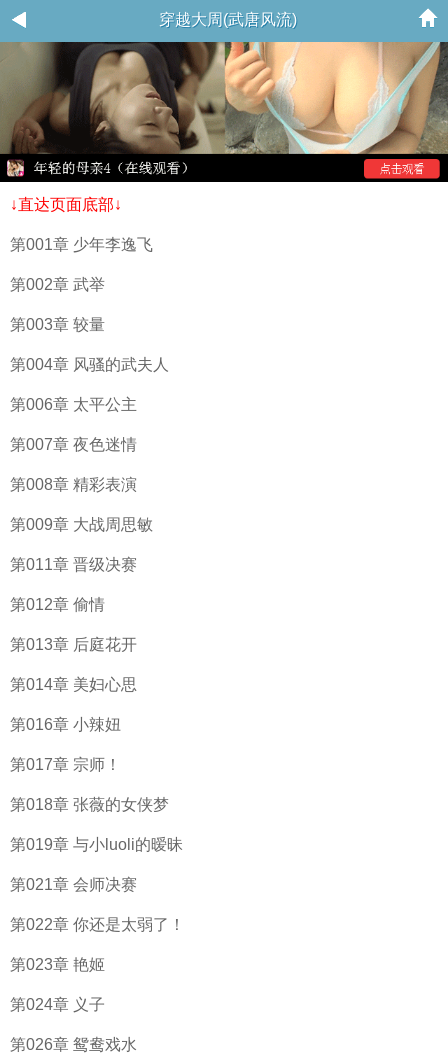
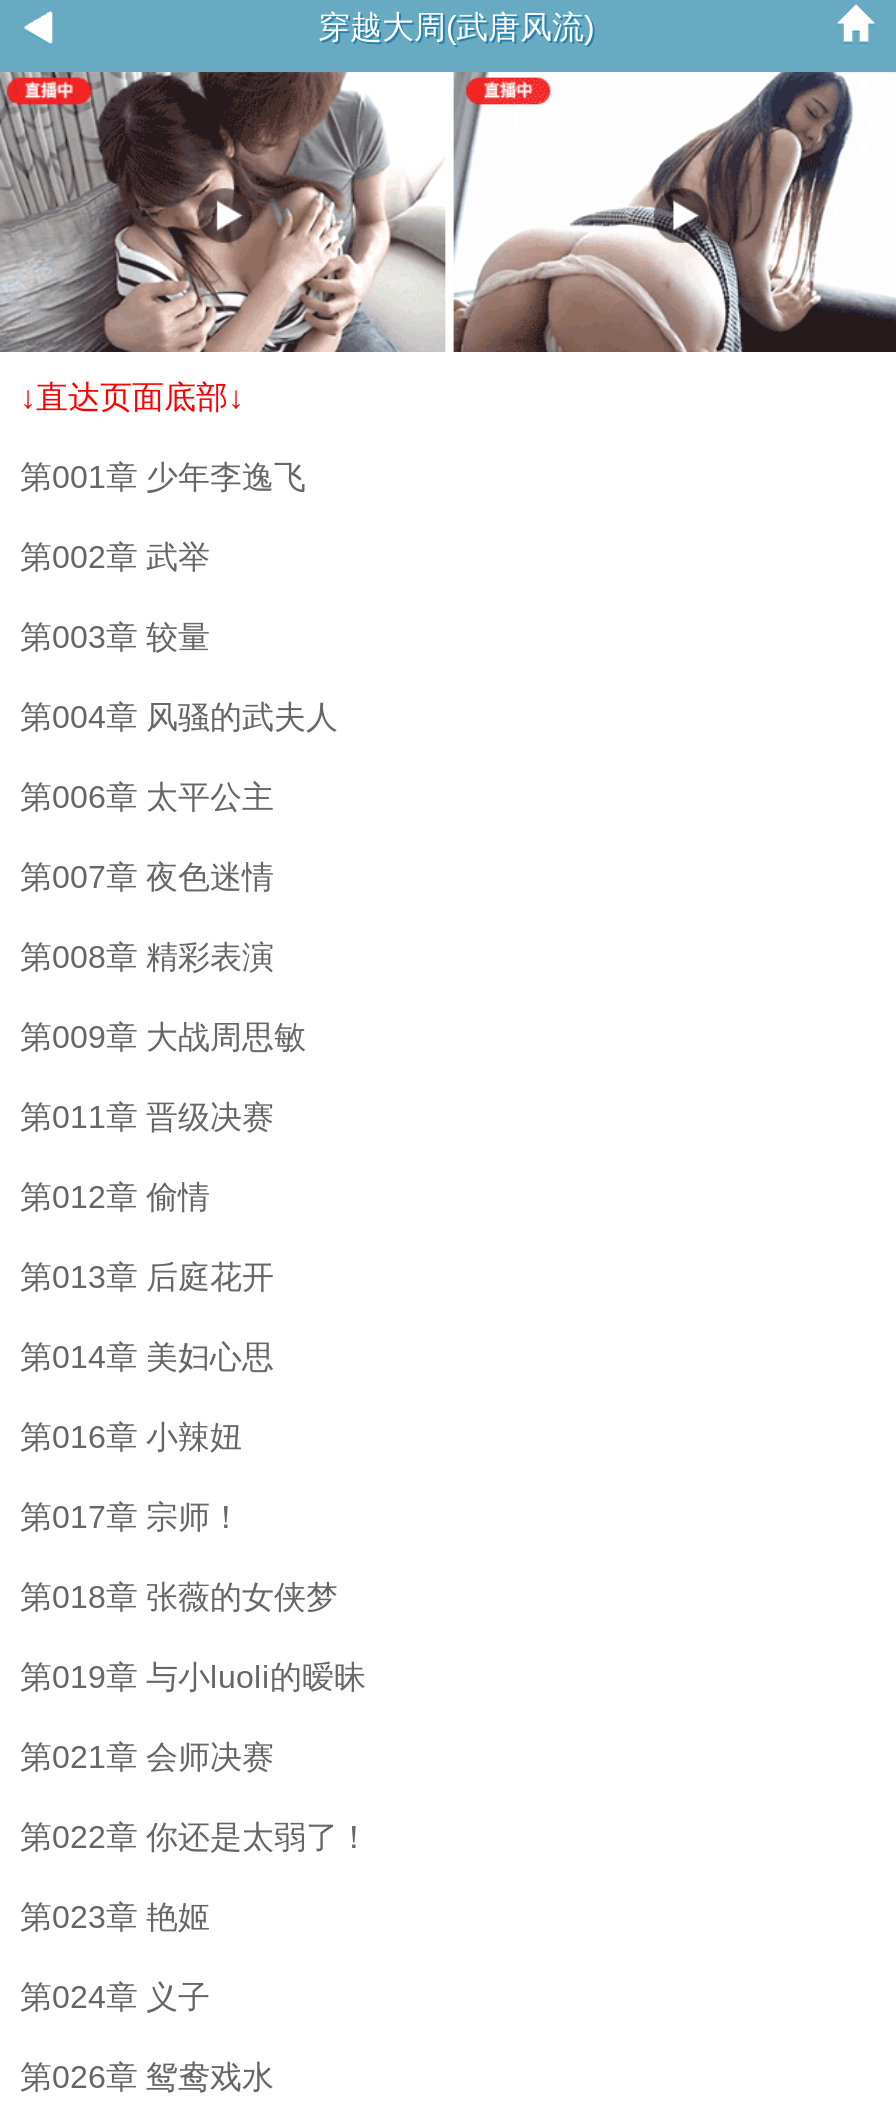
- [image]
+ [image]
